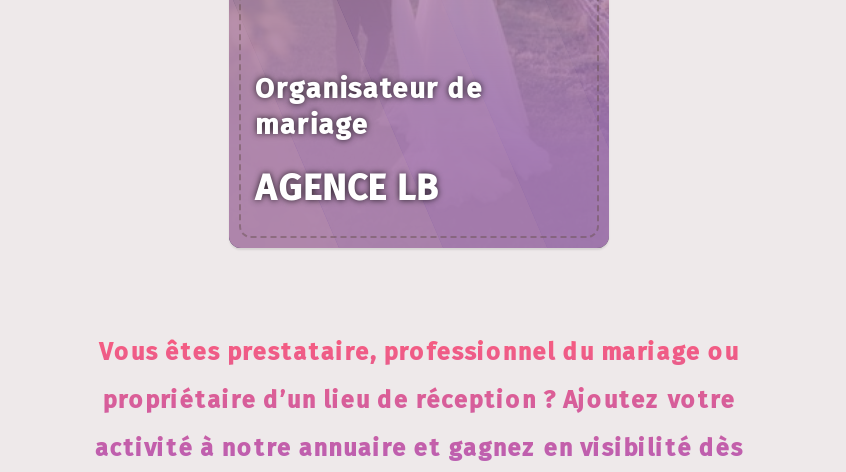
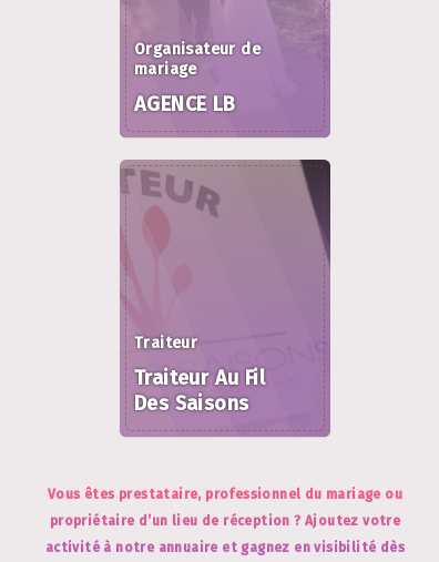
+ [image]
+ Traiteur
+ Traiteur Au Fil
+ Des Saisons
